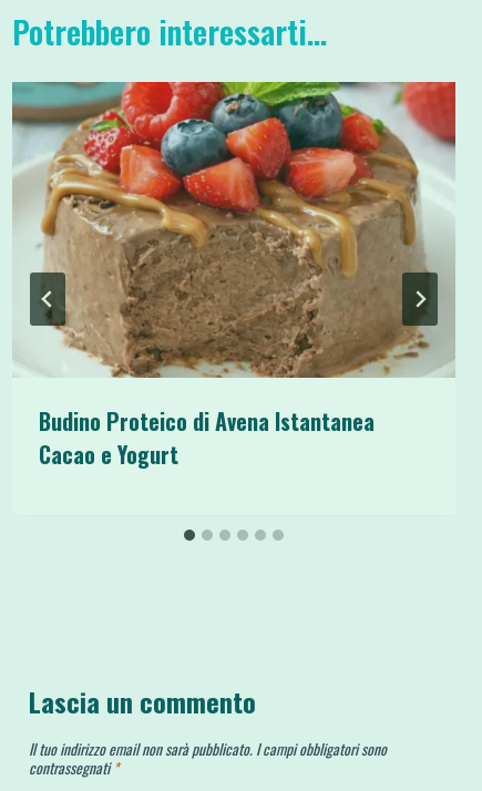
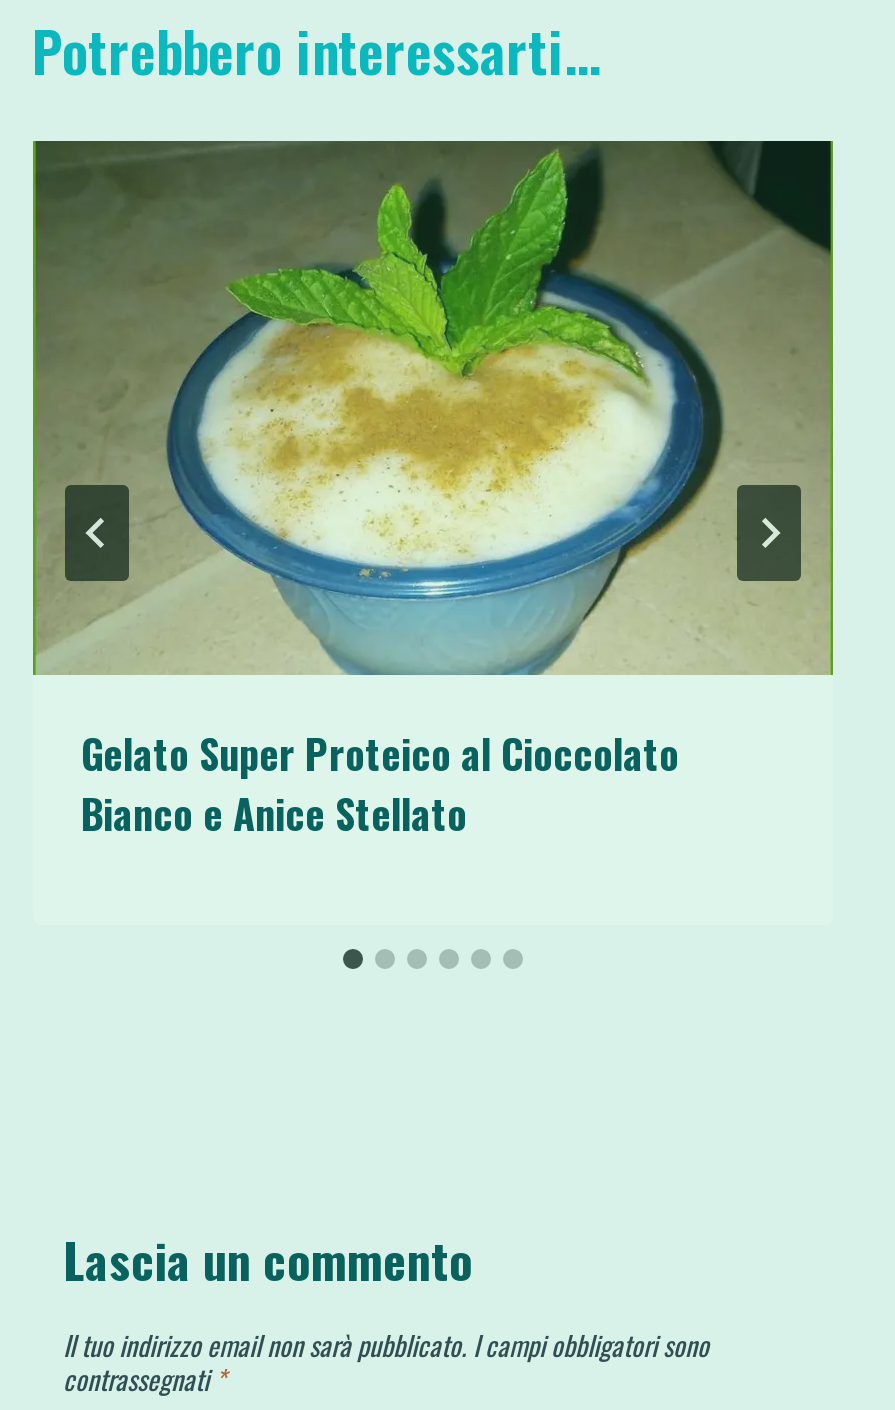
- [image]
- Budino Proteico di Avena Istantanea
- Cacao e Yogurt
+ [image]
+ Gelato Super Proteico al Cioccolato
+ Bianco e Anice Stellato
